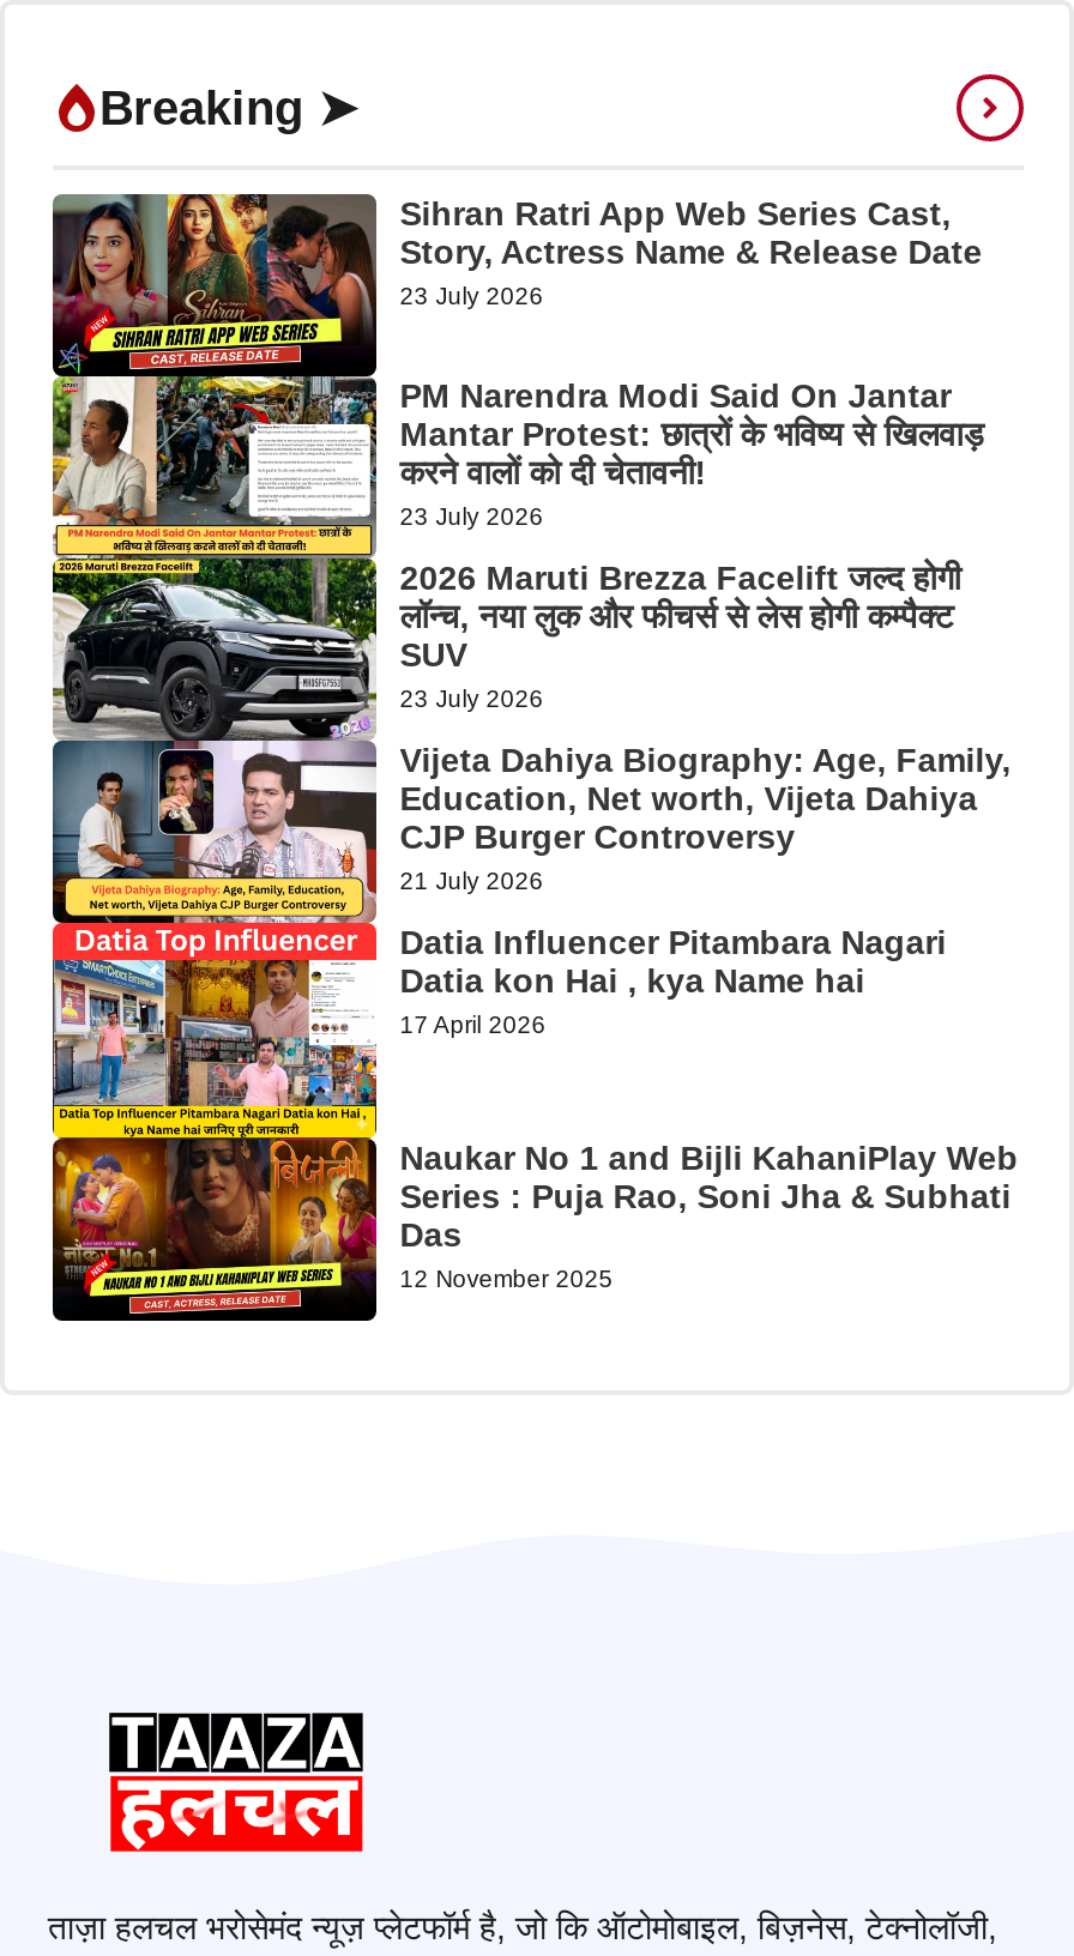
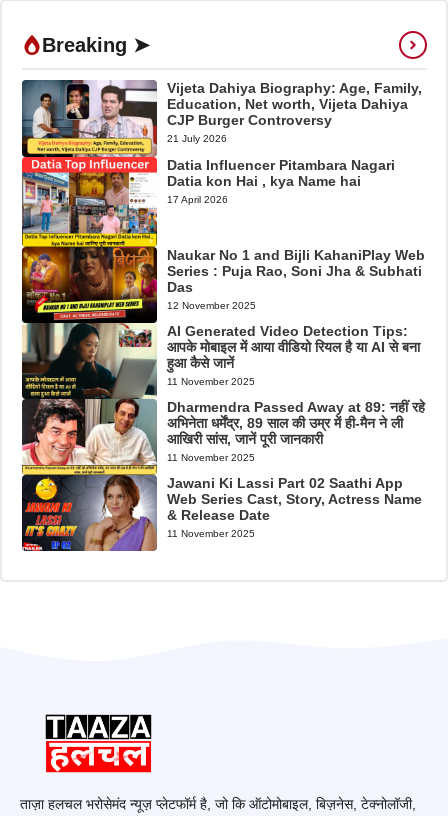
- [image]
- Sihran Ratri App Web Series Cast,
- Story, Actress Name & Release Date
- 23 July 2026
- PM Narendra Modi Said On Jantar
- Mantar Protest: छात्रों के भविष्य से खिलवाड़
- करने वालों को दी चेतावनी!
- 23 July 2026
- 2026 Maruti Brezza Facelift जल्द होगी
- लॉन्च, नया लुक और फीचर्स से लेस होगी कम्पैक्ट
- SUV
- 23 July 2026

moved up: Vijeta Dahiya Biography: Age, Family, | Education, Net worth, Vijeta Dahiya | CJP Burger Controversy | ... | Das | 12 November 2025

+ [image]
+ AI Generated Video Detection Tips:
+ आपके मोबाइल में आया वीडियो रियल है या AI से बना
+ हुआ कैसे जानें
+ 11 November 2025
+ Dharmendra Passed Away at 89: नहीं रहे
+ अभिनेता धर्मेंद्र, 89 साल की उम्र में ही-मैन ने ली
+ आखिरी सांस, जानें पूरी जानकारी
+ 11 November 2025
+ Jawani Ki Lassi Part 02 Saathi App
+ Web Series Cast, Story, Actress Name
+ & Release Date
+ 11 November 2025
